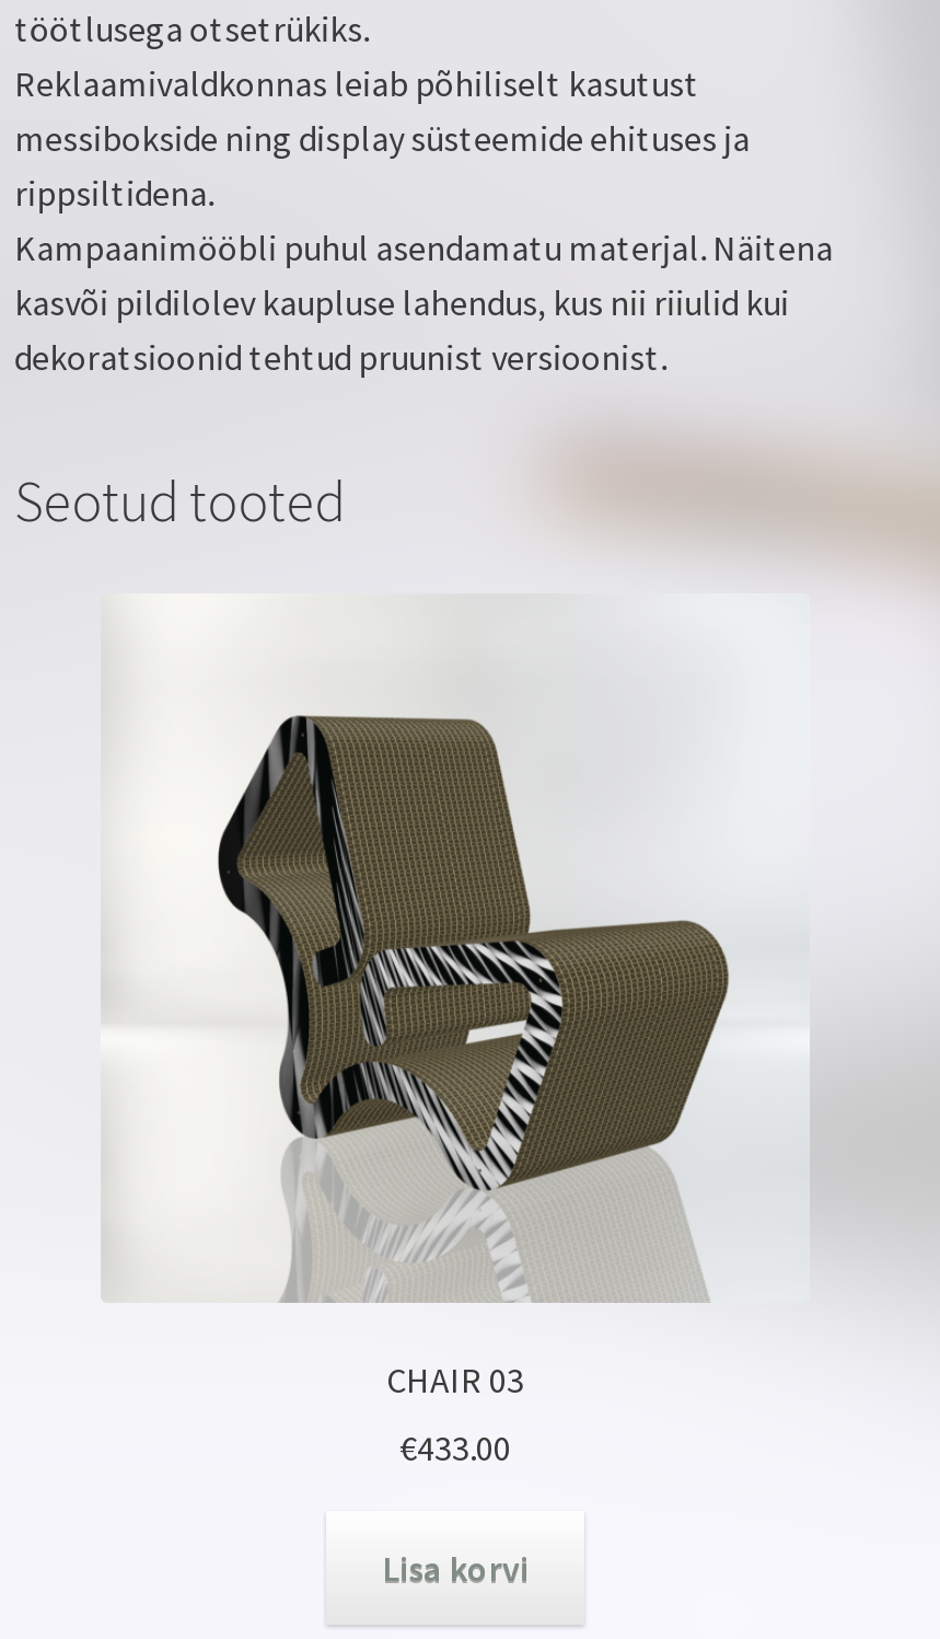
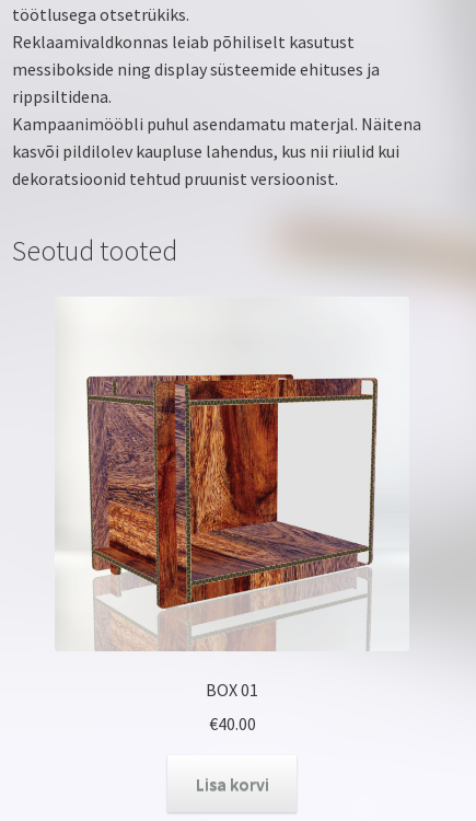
- [image]
- CHAIR 03
+ [image]
+ BOX 01

- €433.00
+ €40.00
